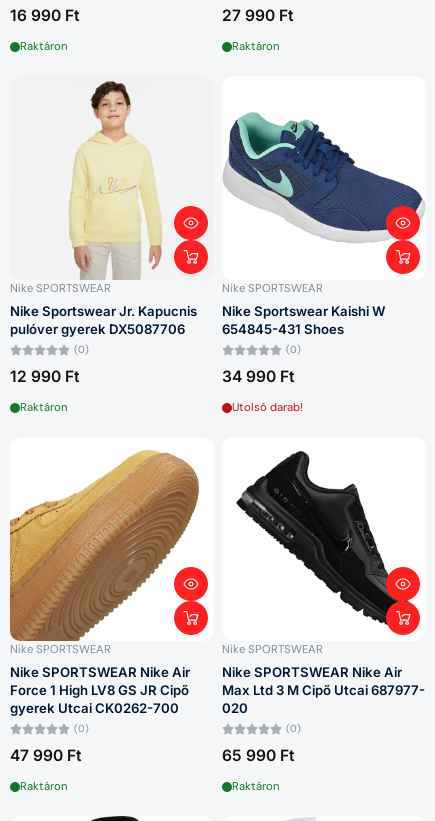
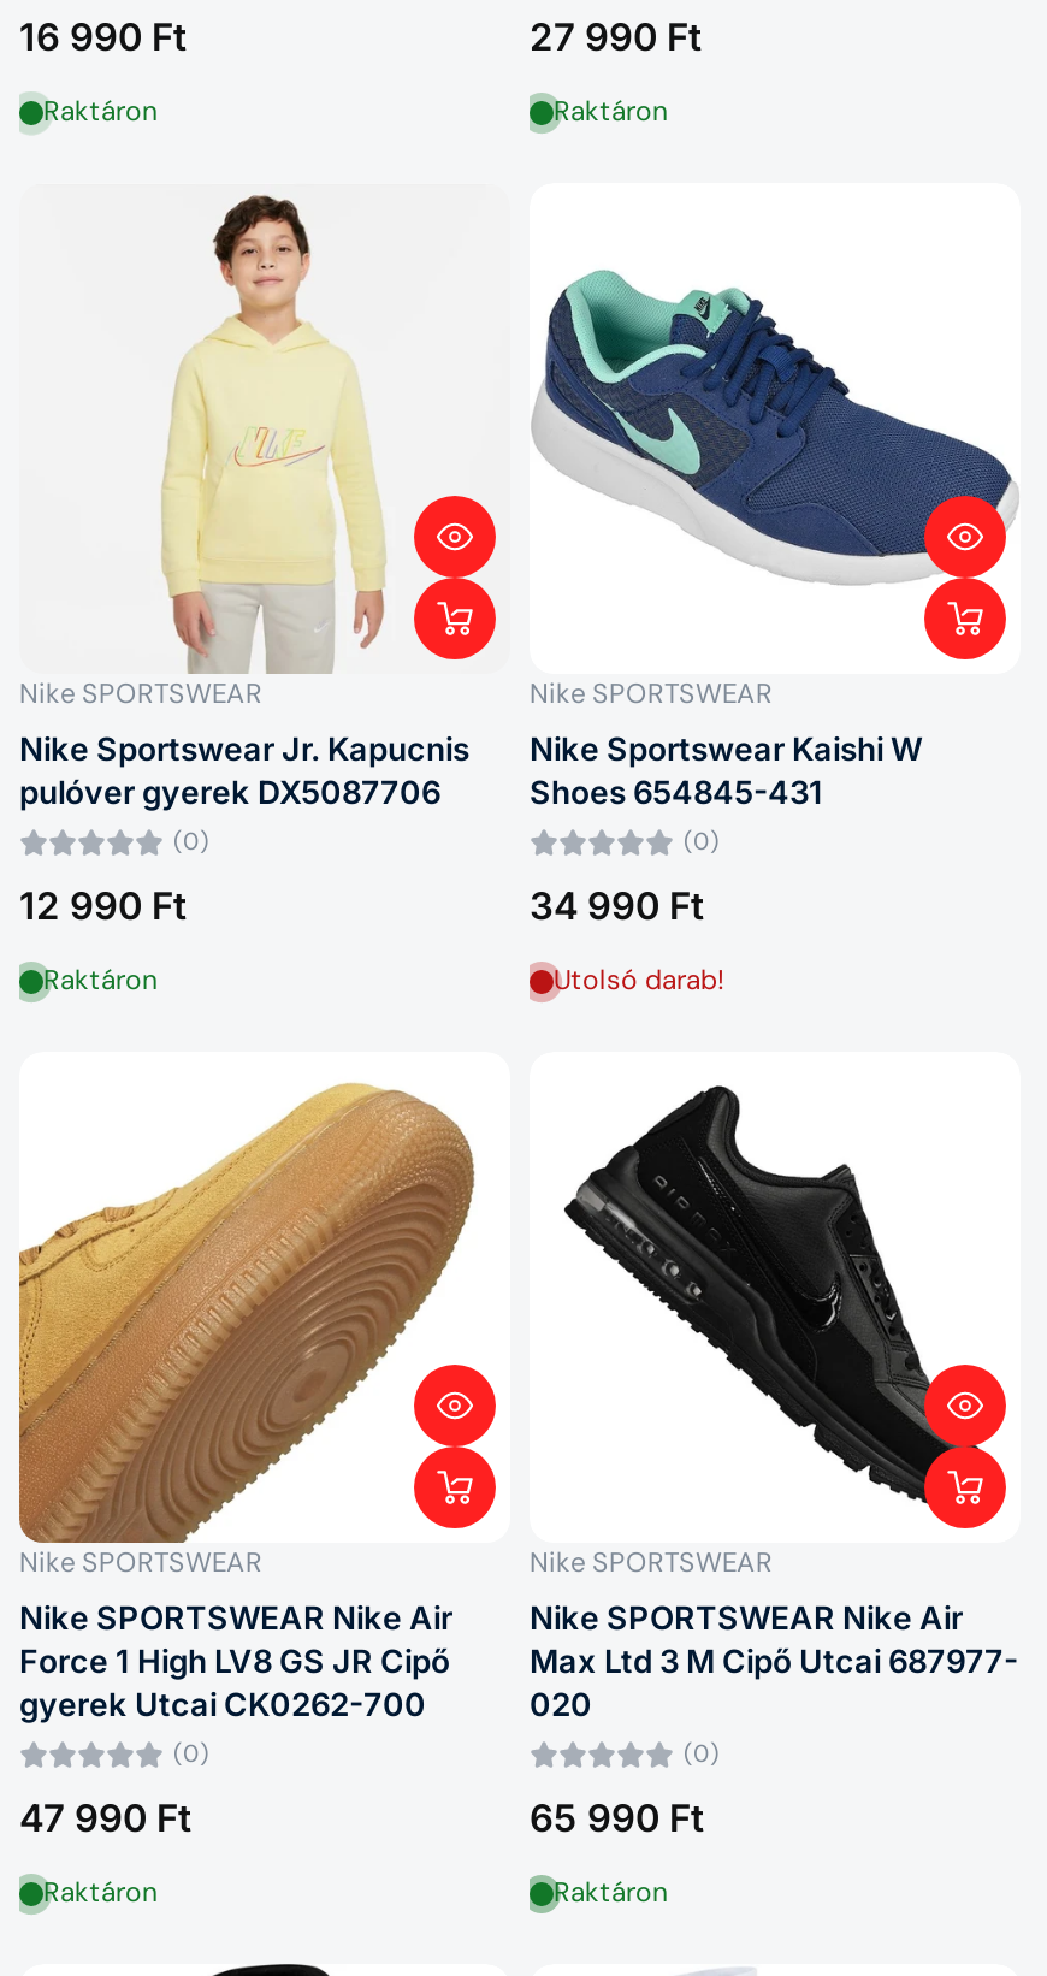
- 654845-431 Shoes
+ Shoes 654845-431
